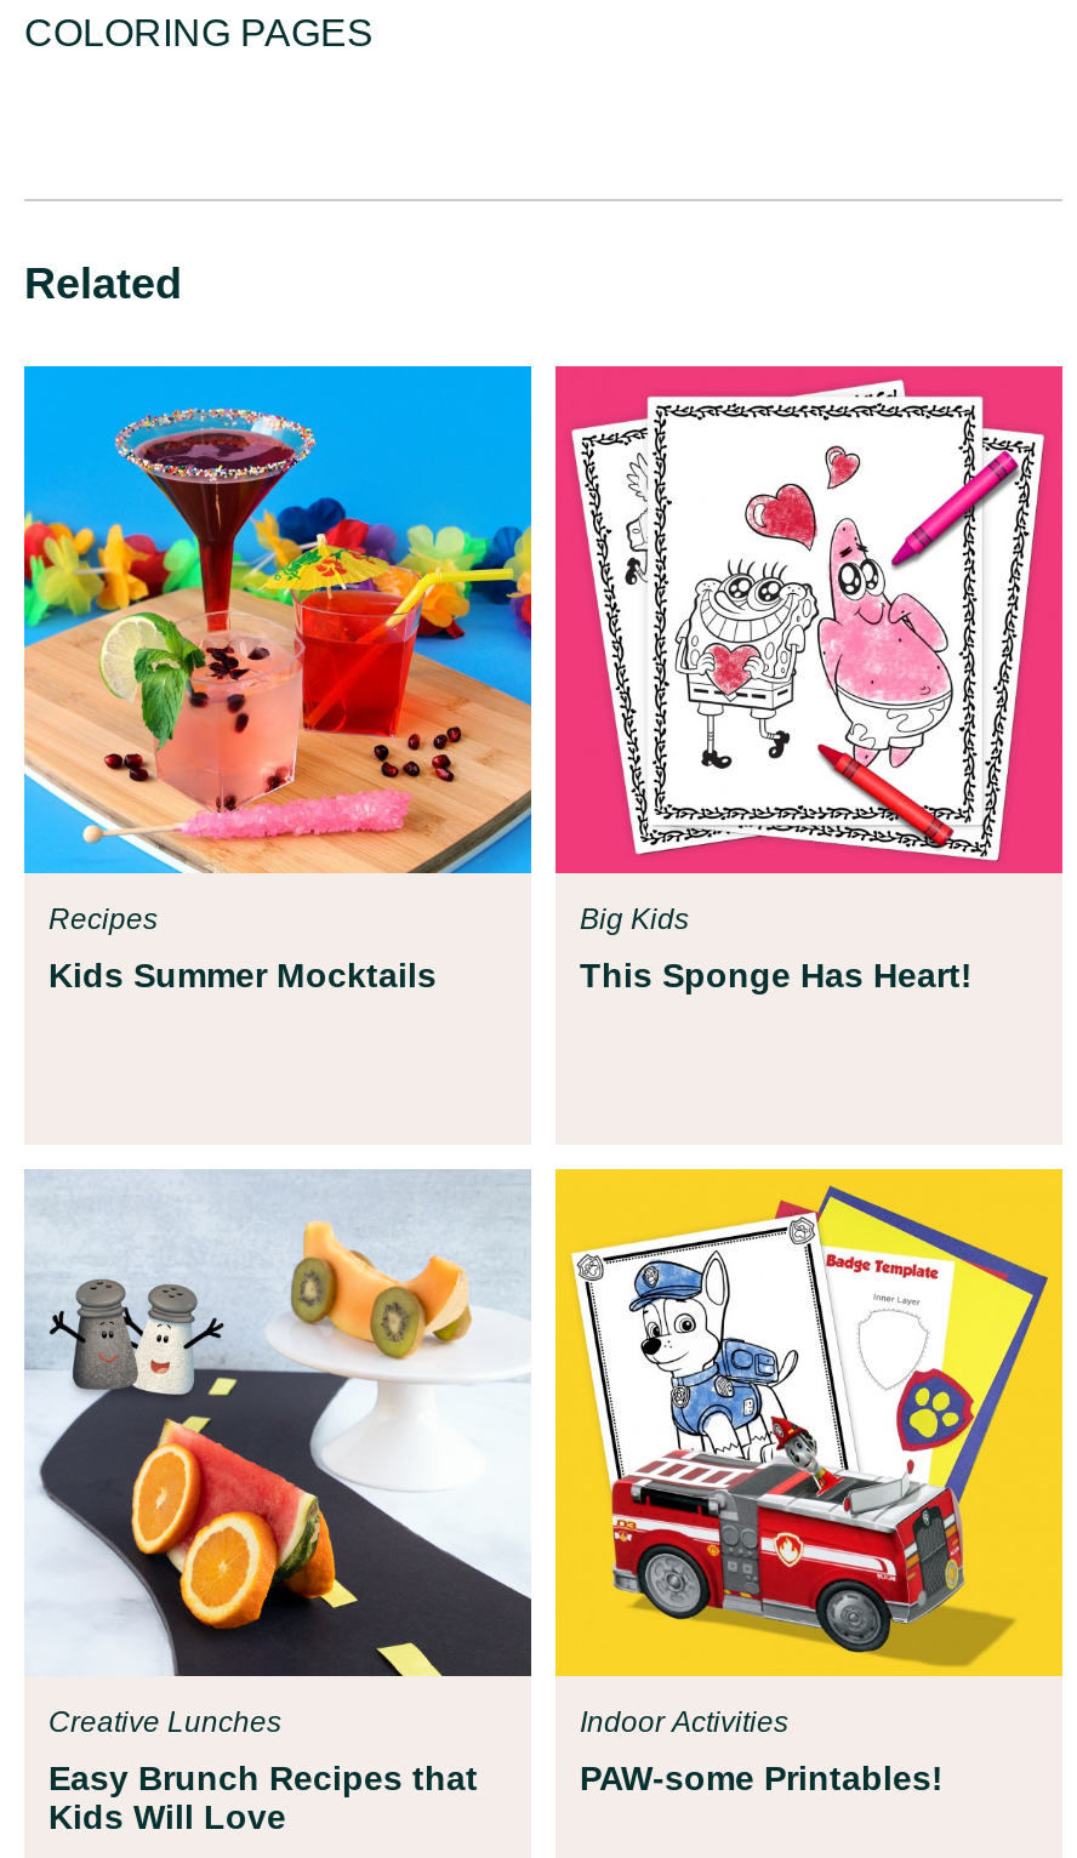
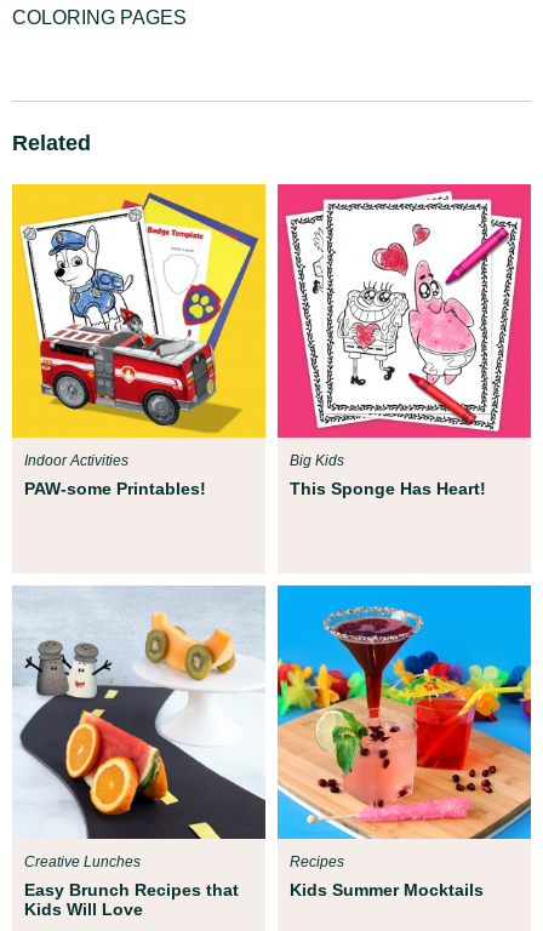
moved down: [image] | Recipes

moved down: Kids Summer Mocktails

moved up: [image] | Indoor Activities

moved up: PAW-some Printables!
